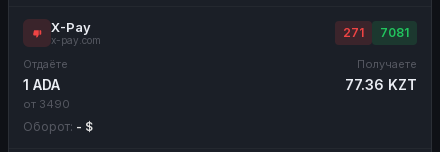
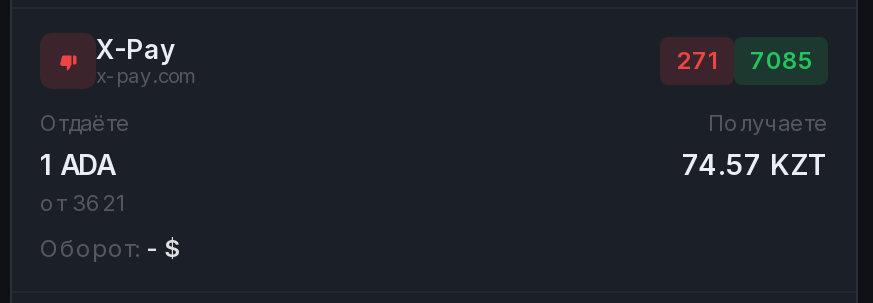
- 271 7081
+ 271 7085

- 77.36 KZT
+ 74.57 KZT

- от 3490
+ от 3621
